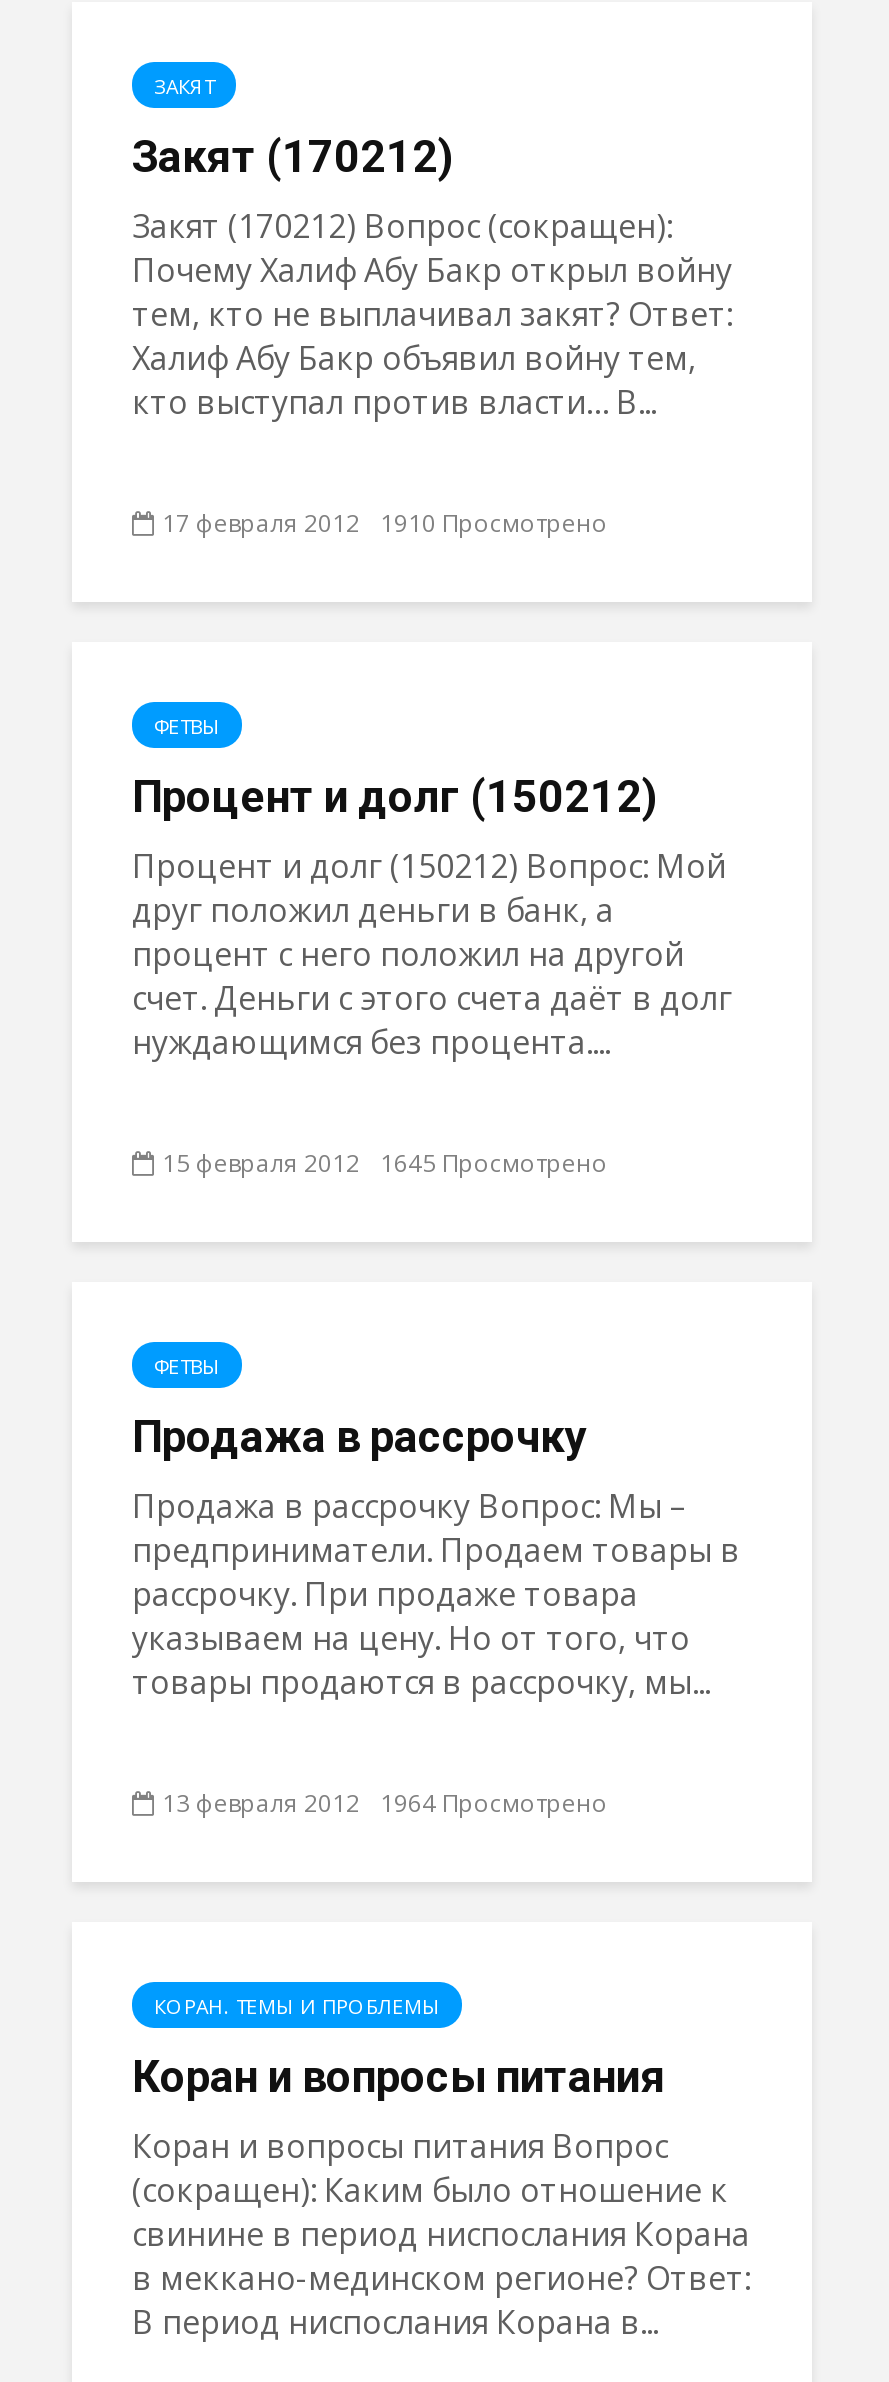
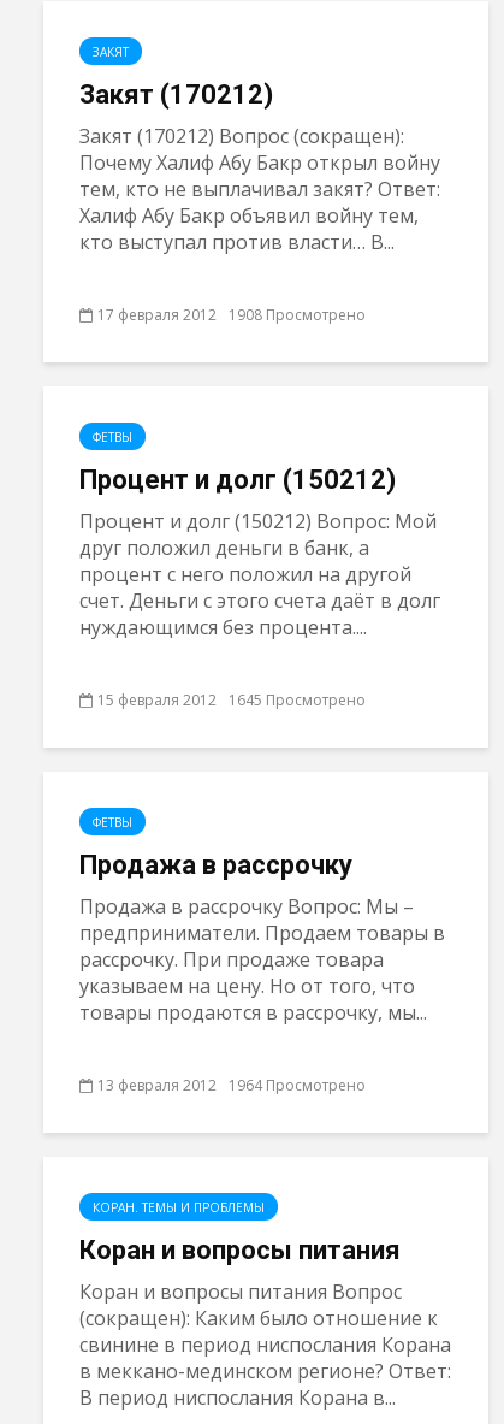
- 17 февраля 2012 1910 Просмотрено
+ 17 февраля 2012 1908 Просмотрено
